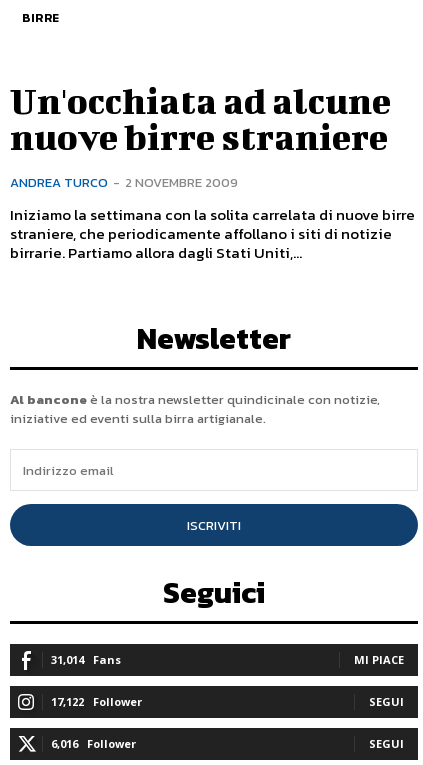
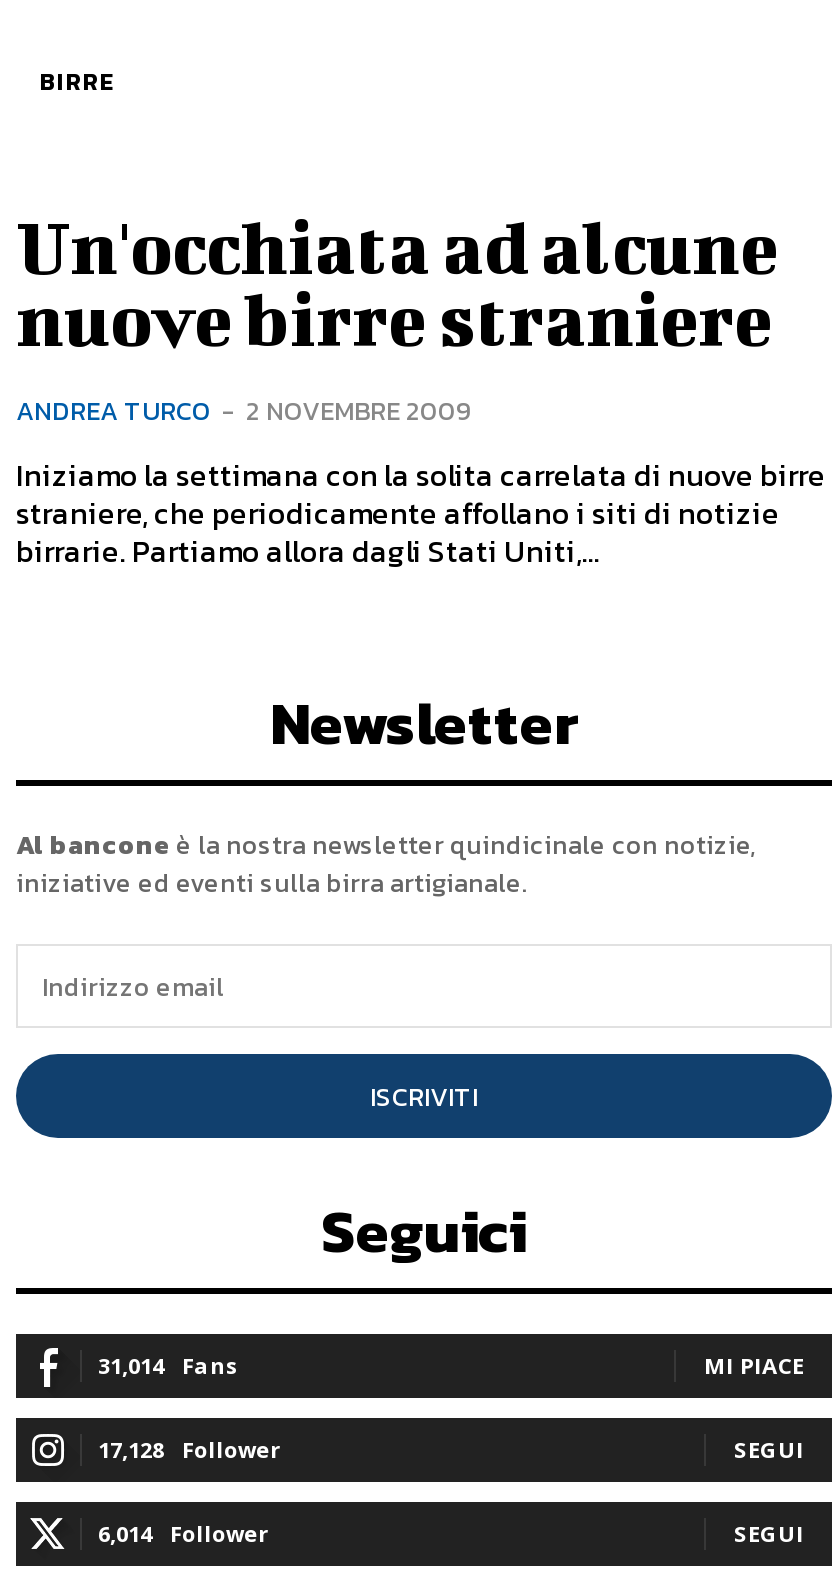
- 17,122 Follower
+ 17,128 Follower

- 6,016 Follower
+ 6,014 Follower
